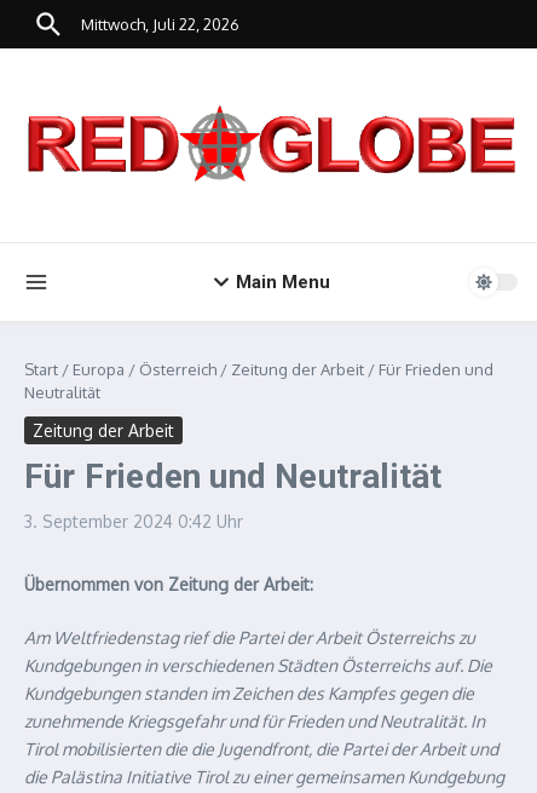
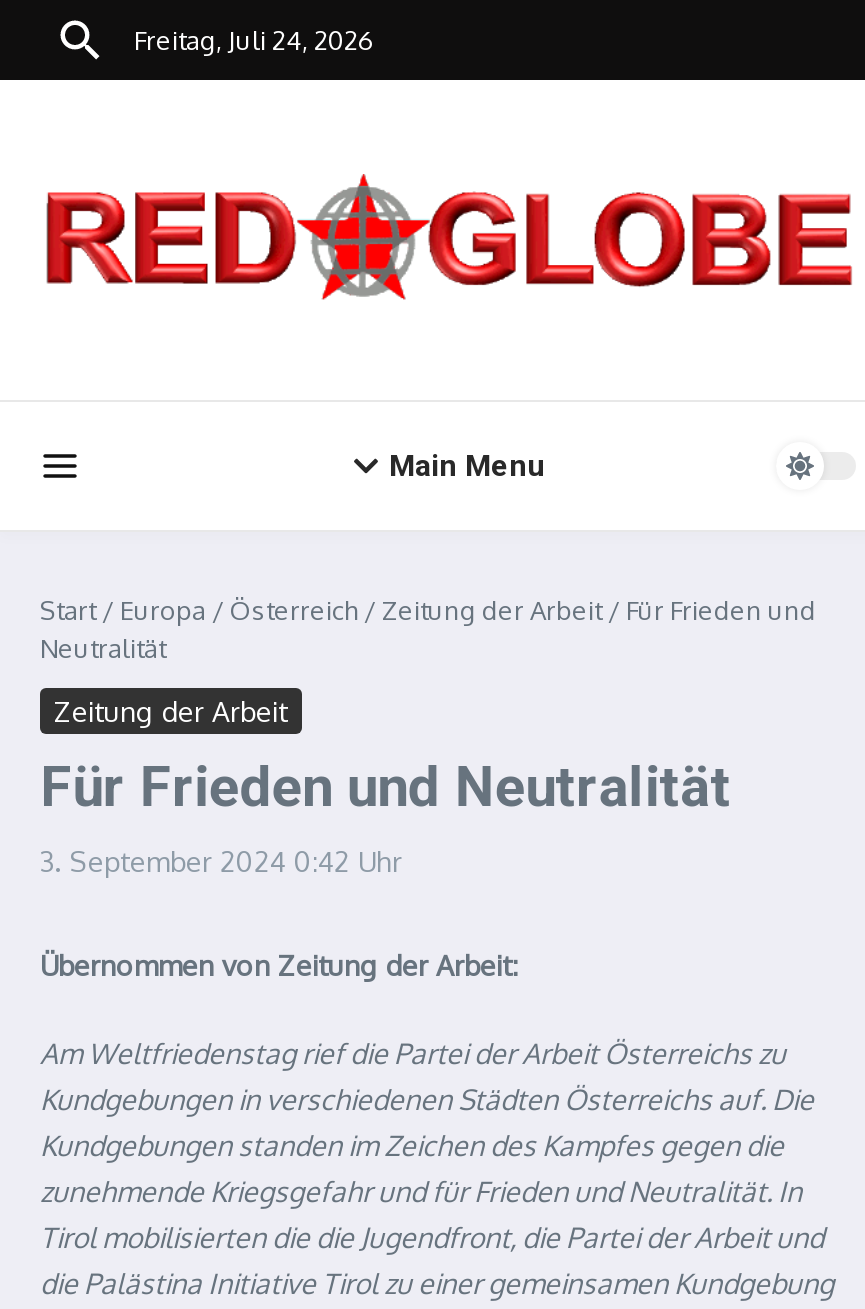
- Mittwoch, Juli 22, 2026
+ Freitag, Juli 24, 2026
